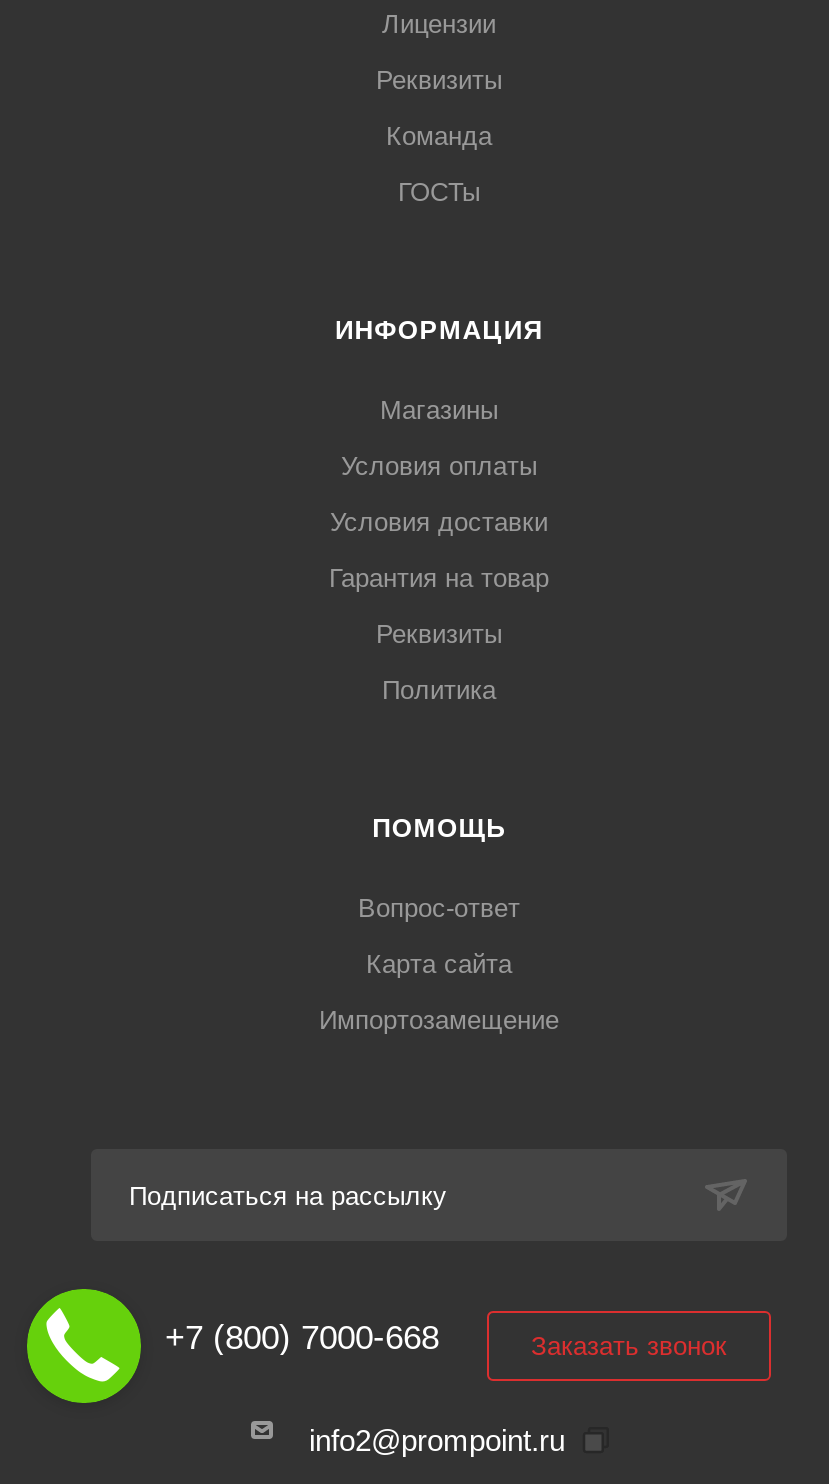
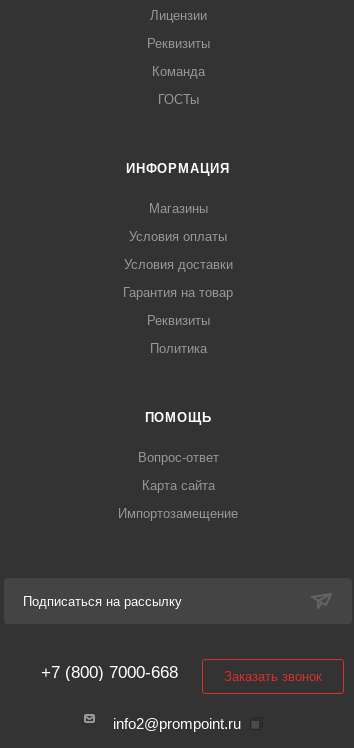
- [image]
